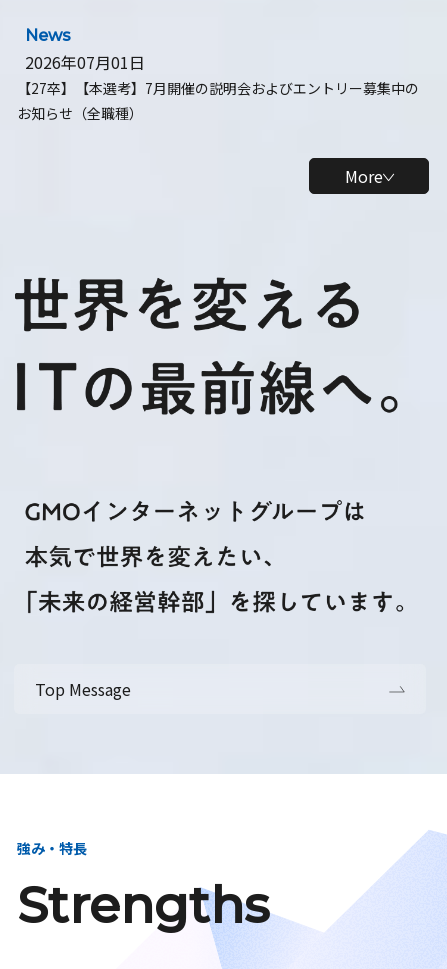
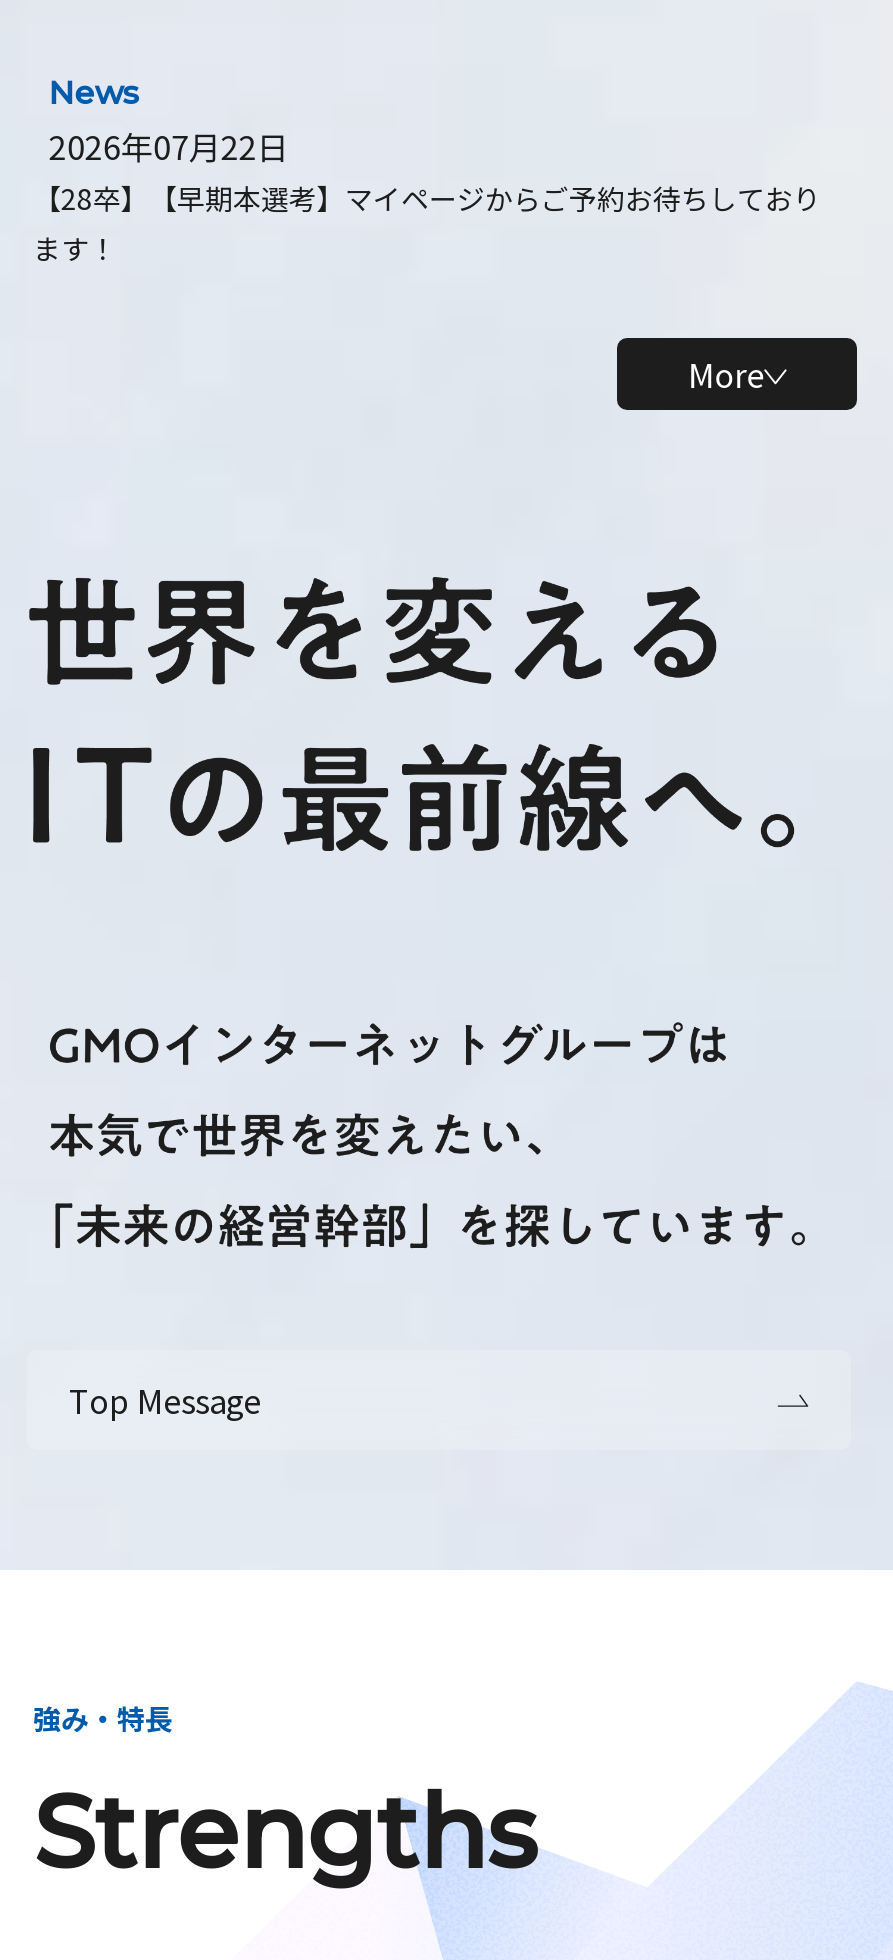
- 2026年07月01日
- 【27卒】【本選考】7月開催の説明会およびエントリー募集中の
- お知らせ（全職種）
+ 2026年07月22日
+ 【28卒】【早期本選考】マイページからご予約お待ちしており
+ ます！
